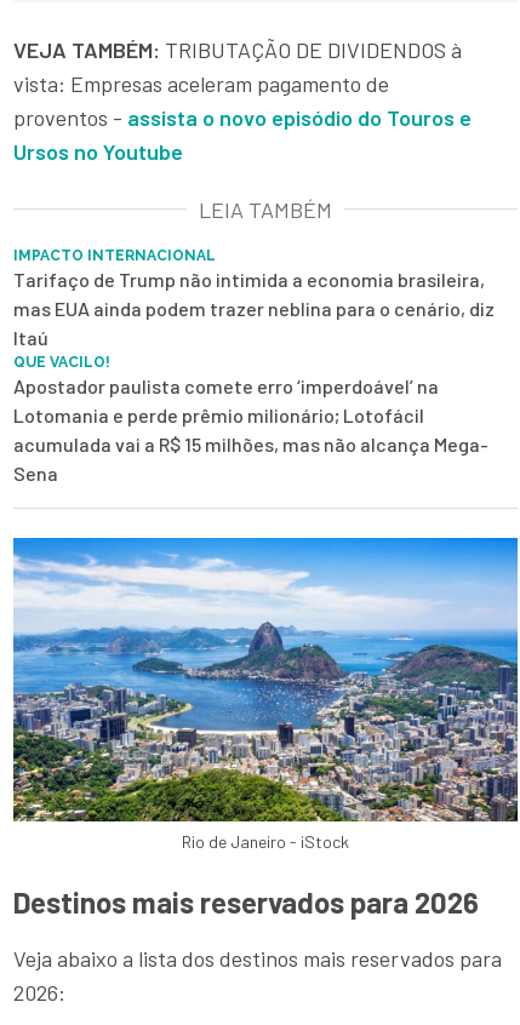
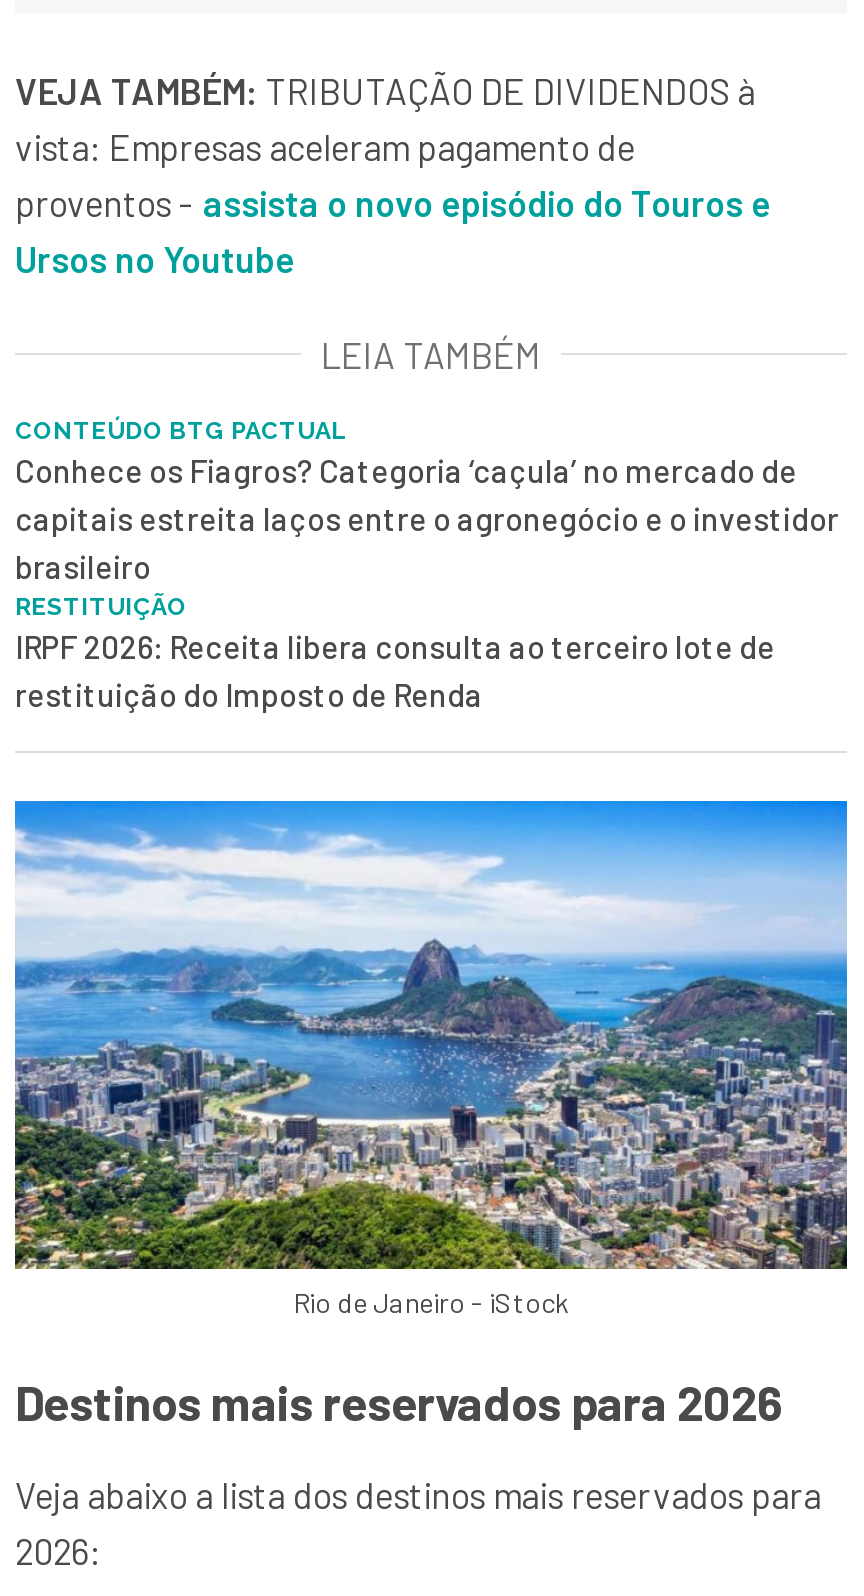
- IMPACTO INTERNACIONAL
- Tarifaço de Trump não intimida a economia brasileira,
- mas EUA ainda podem trazer neblina para o cenário, diz
- Itaú
- QUE VACILO!
- Apostador paulista comete erro ‘imperdoável’ na
- Lotomania e perde prêmio milionário; Lotofácil
- acumulada vai a R$ 15 milhões, mas não alcança Mega-
- Sena
+ CONTEÚDO BTG PACTUAL
+ Conhece os Fiagros? Categoria ‘caçula’ no mercado de
+ capitais estreita laços entre o agronegócio e o investidor
+ brasileiro
+ RESTITUIÇÃO
+ IRPF 2026: Receita libera consulta ao terceiro lote de
+ restituição do Imposto de Renda
